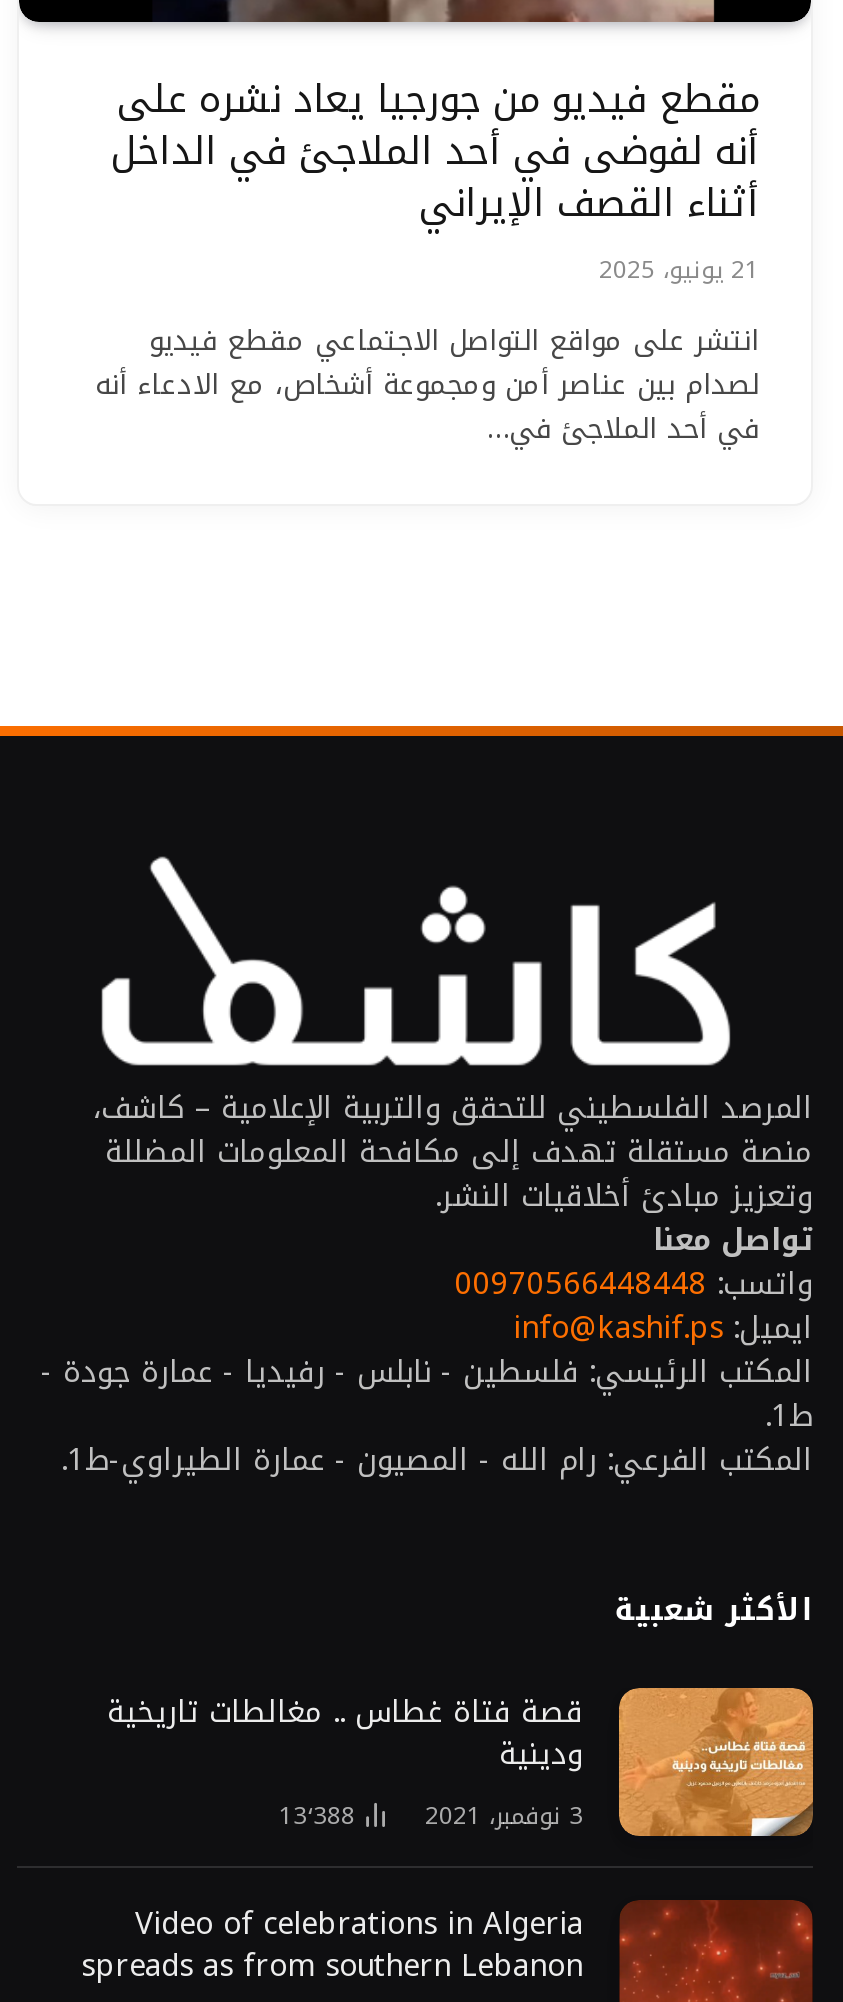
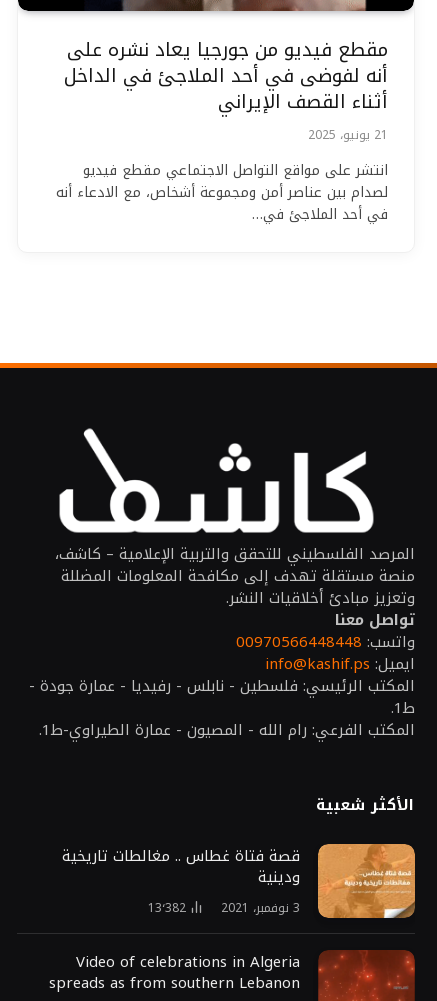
- 13٬388
+ 13٬382
